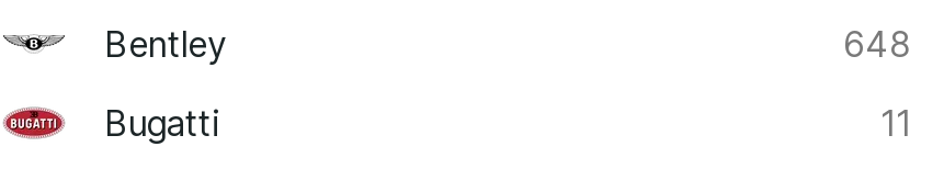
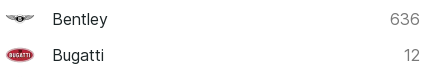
- 648
+ 636

- 11
+ 12
